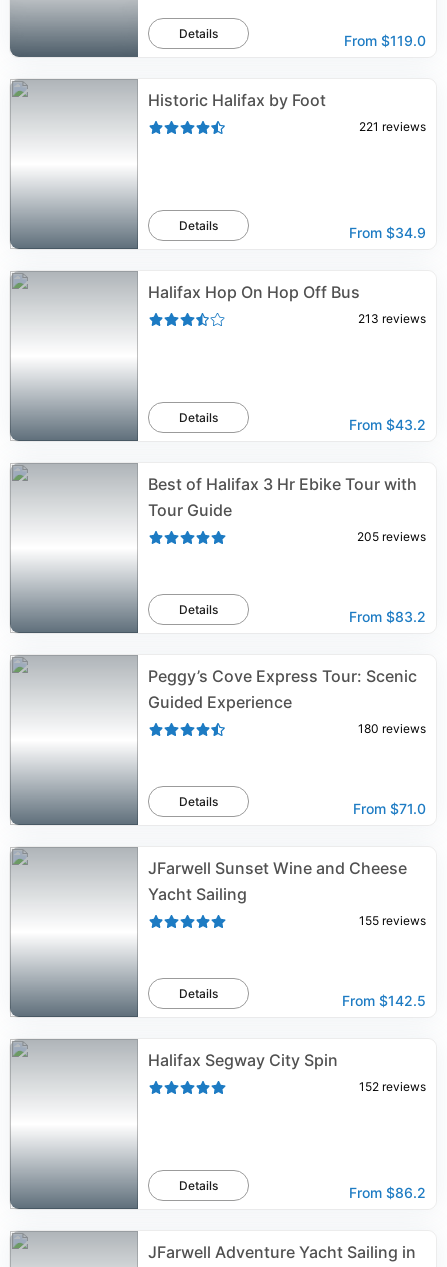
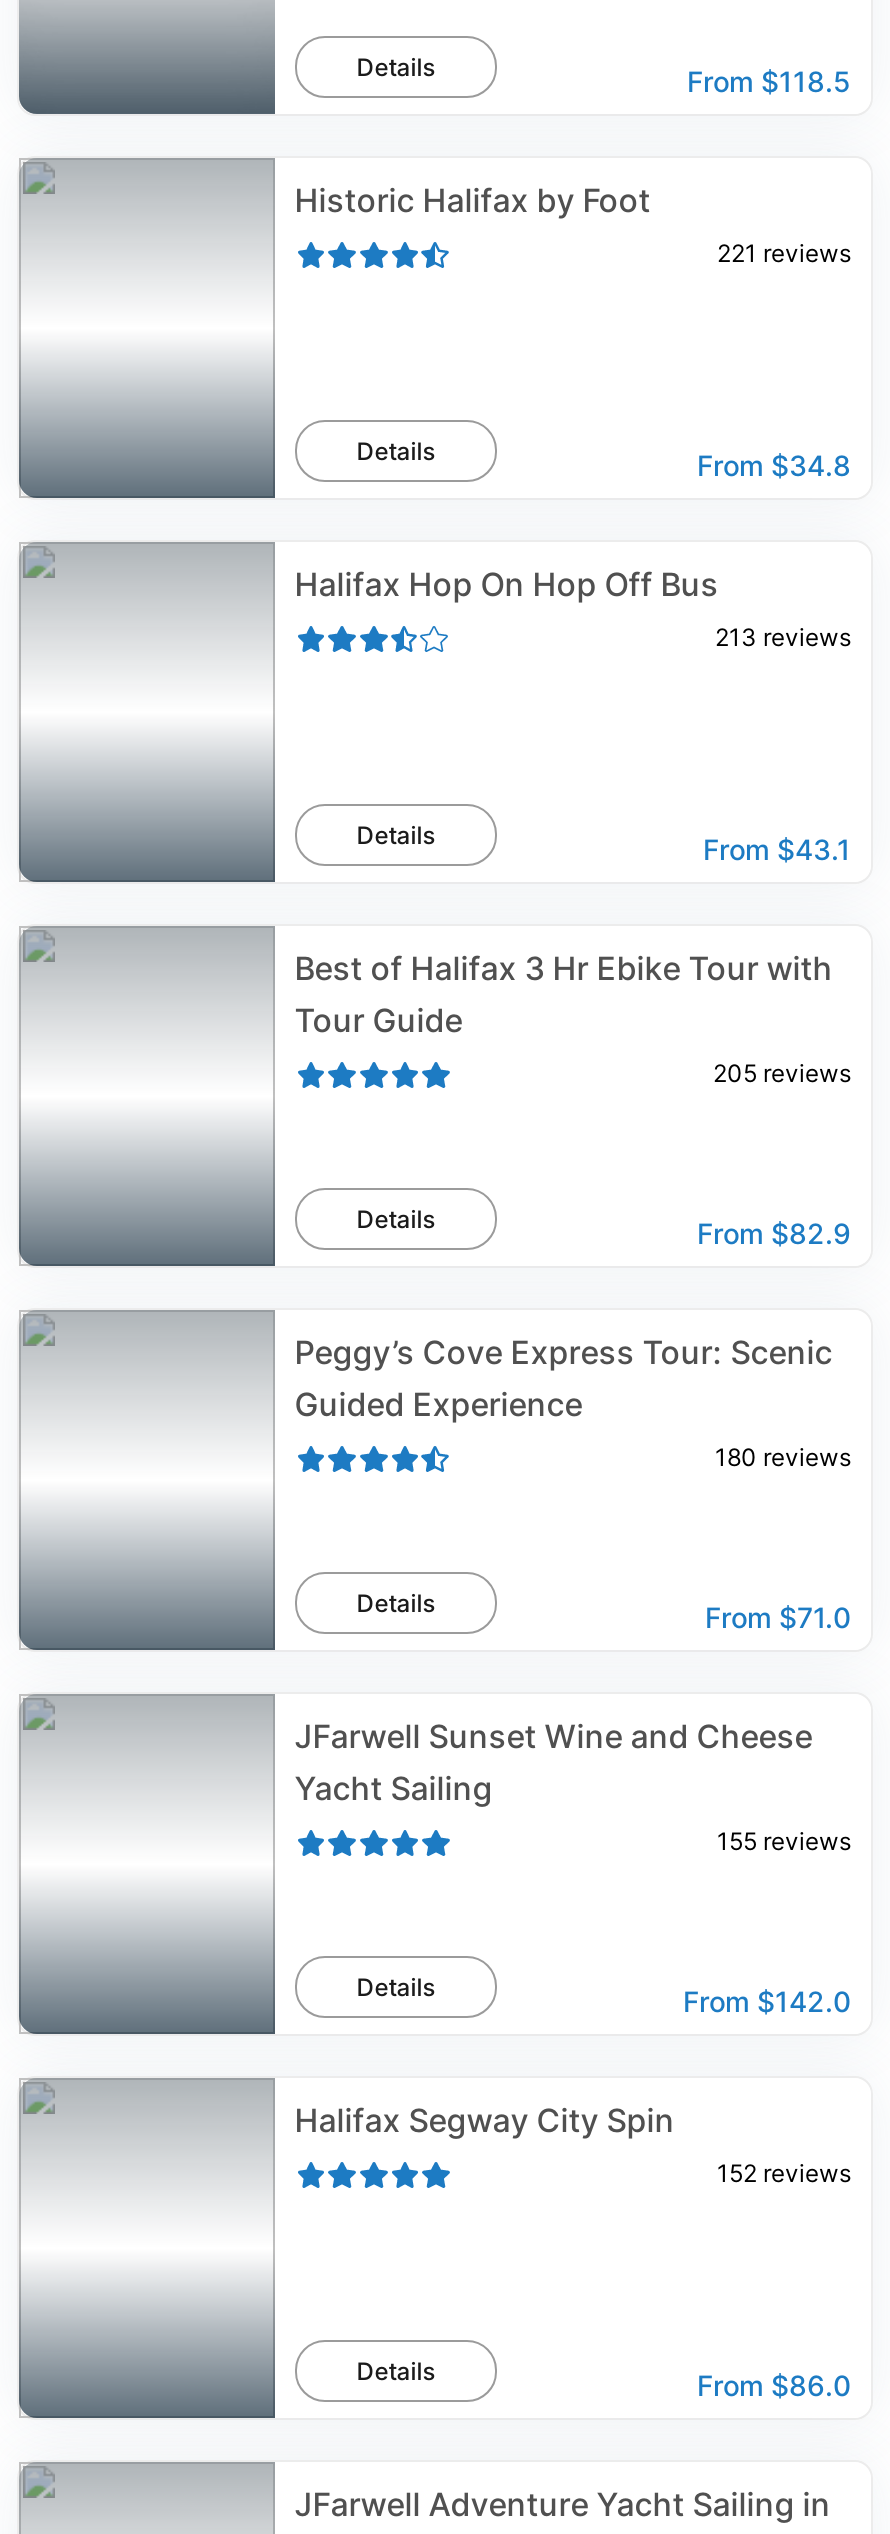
- From $119.0
+ From $118.5

- From $34.9
+ From $34.8

- From $43.2
+ From $43.1

- From $83.2
+ From $82.9

- From $142.5
+ From $142.0

- From $86.2
+ From $86.0
